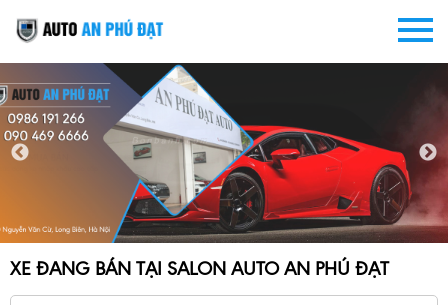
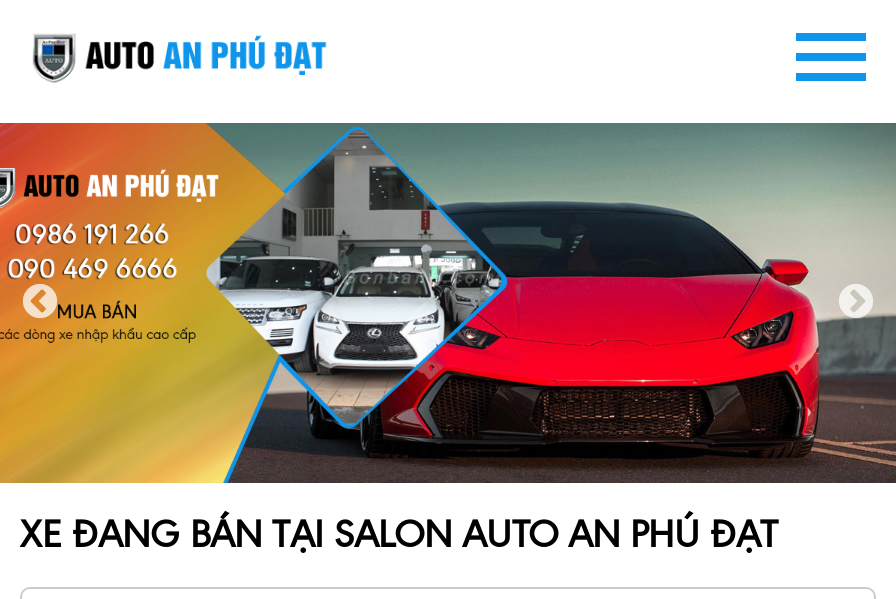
- [image]
+ [image]
